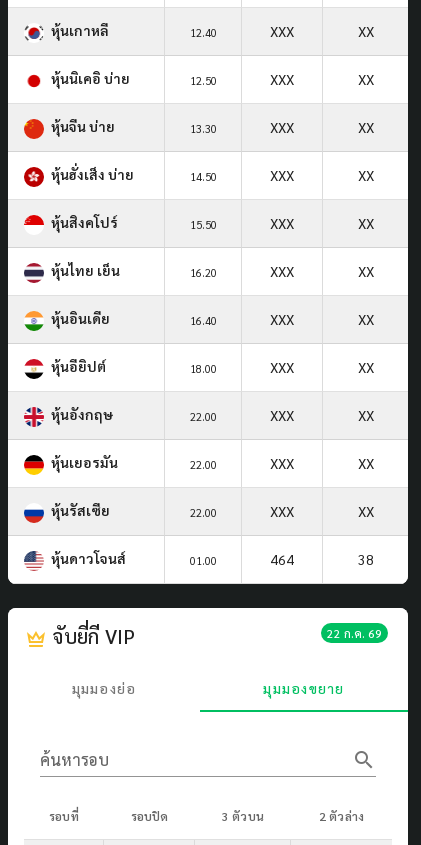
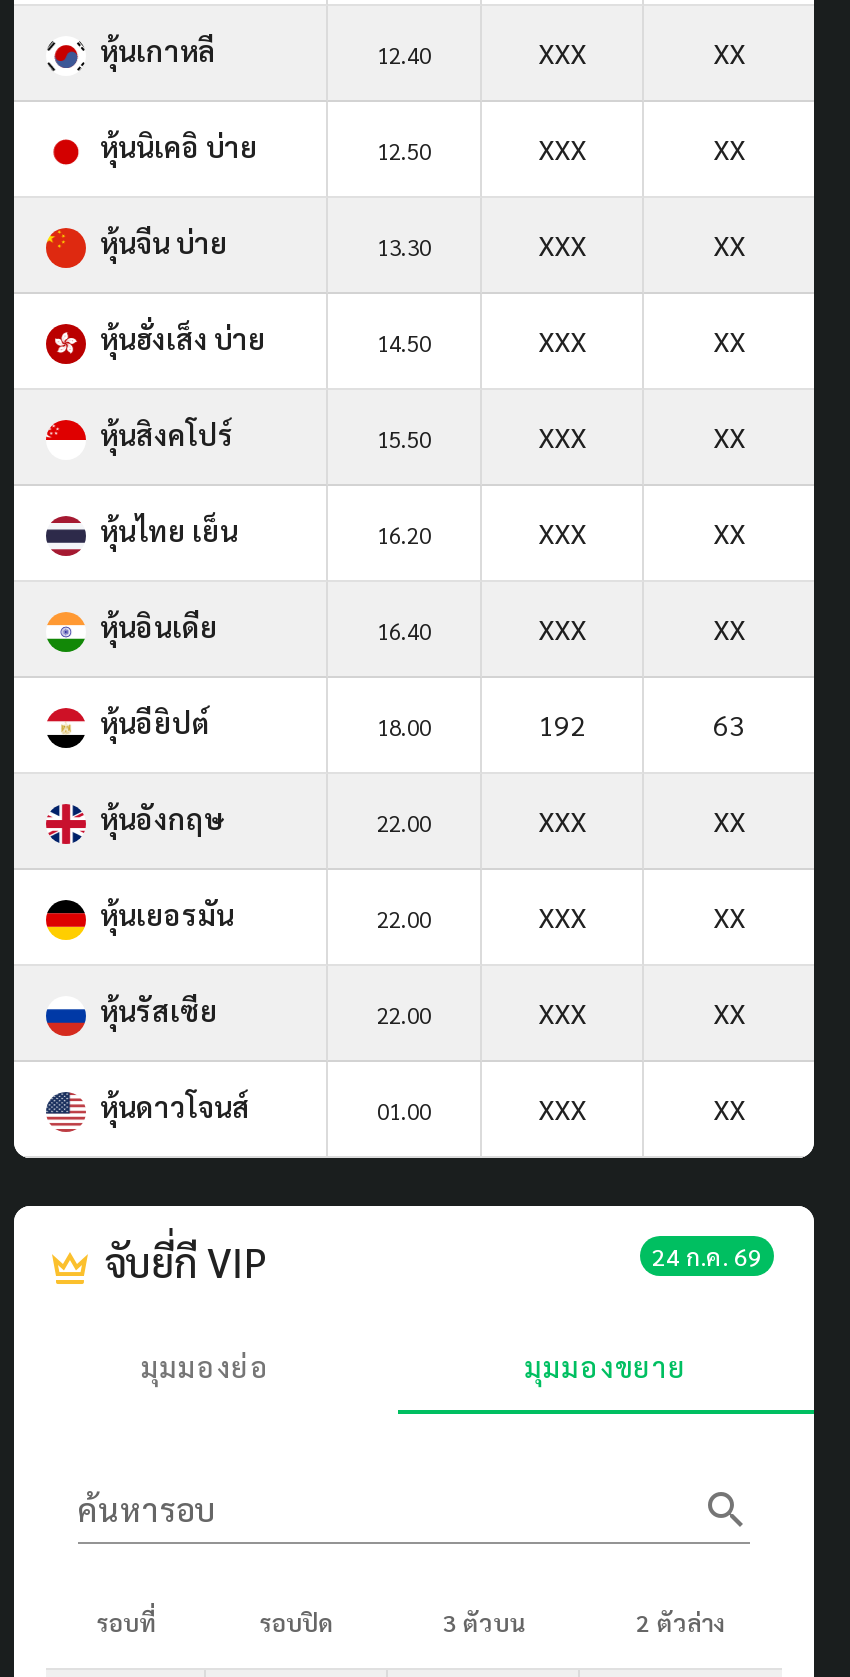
- XXX
- XX
+ 192
+ 63

- 464
- 38
+ XXX
+ XX

- 22 ก.ค. 69
+ 24 ก.ค. 69
